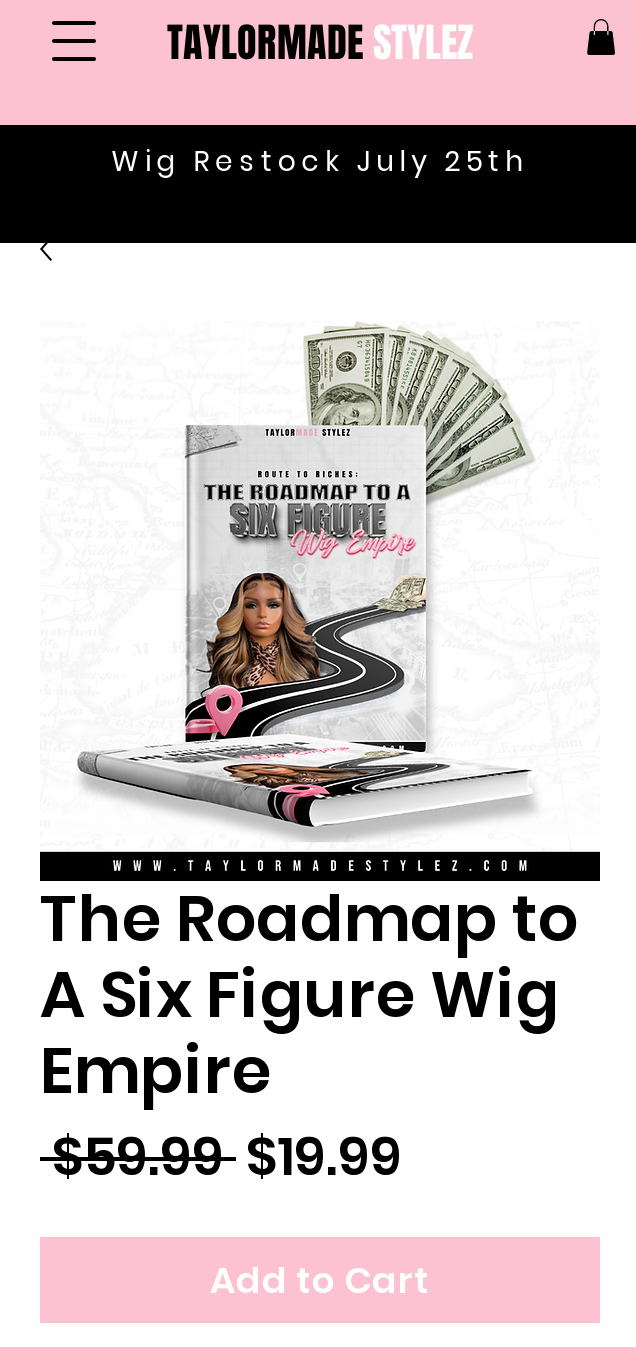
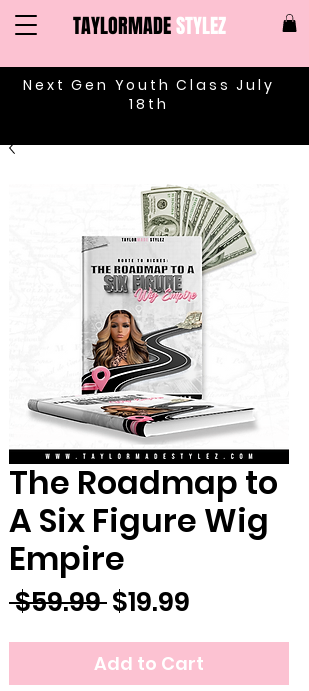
- Wig Restock July 25th
+ Next Gen Youth Class July
+ 18th
